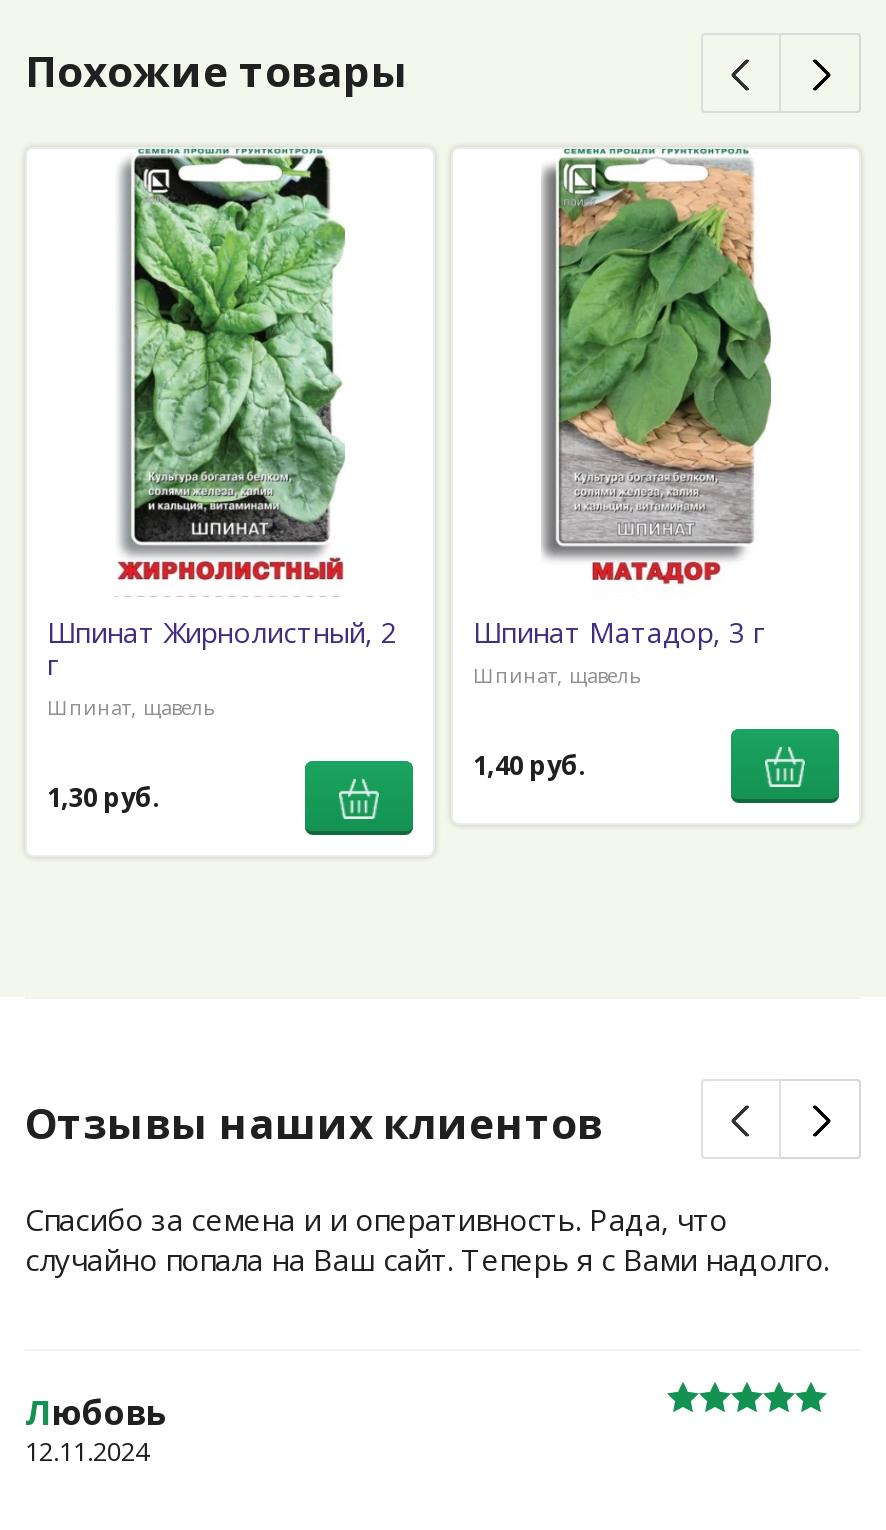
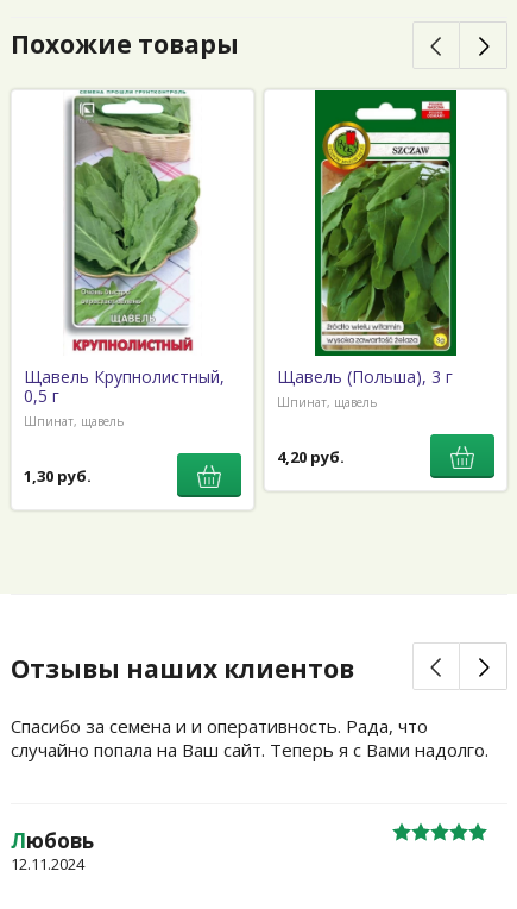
- [image]
- Шпинат Жирнолистный, 2
- г
+ [image]
+ Щавель Крупнолистный,
+ 0,5 г

- [image]
- Шпинат Матадор, 3 г
+ [image]
+ Щавель (Польша), 3 г

- 1,40 руб.
+ 4,20 руб.
